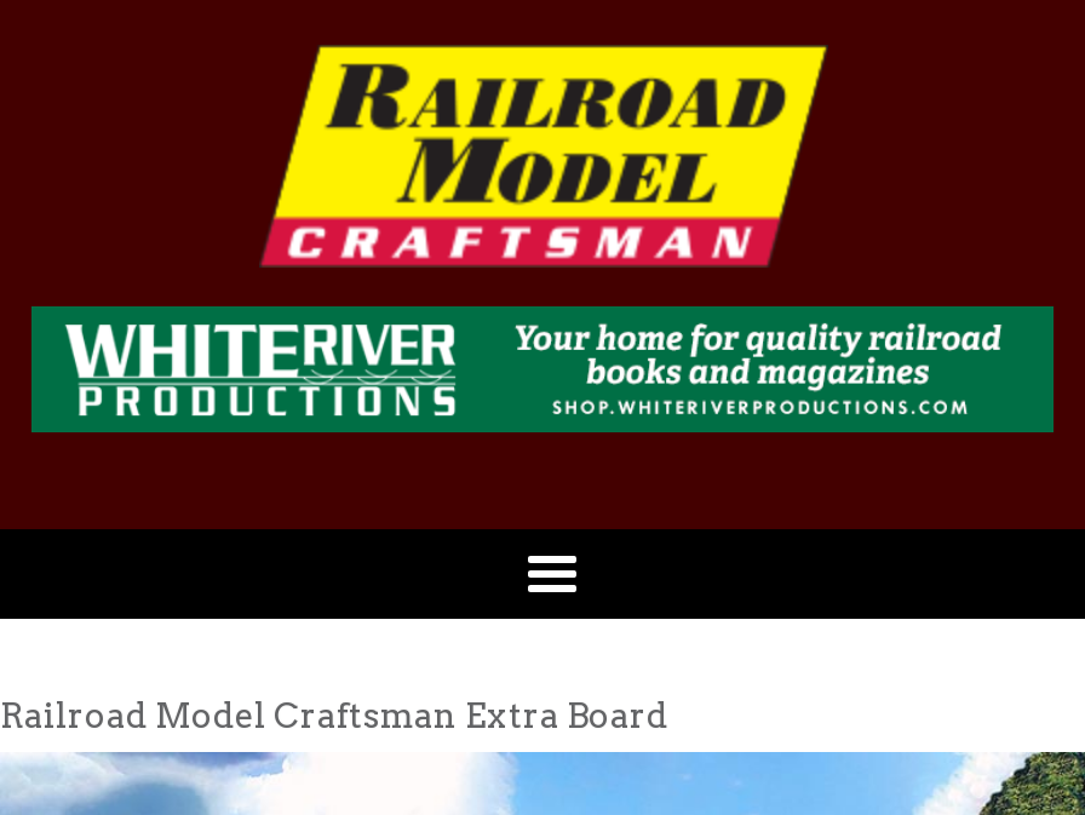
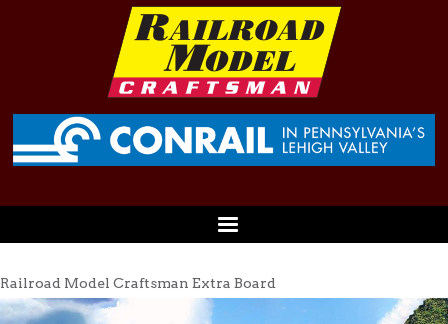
- [image]
+ [image]
